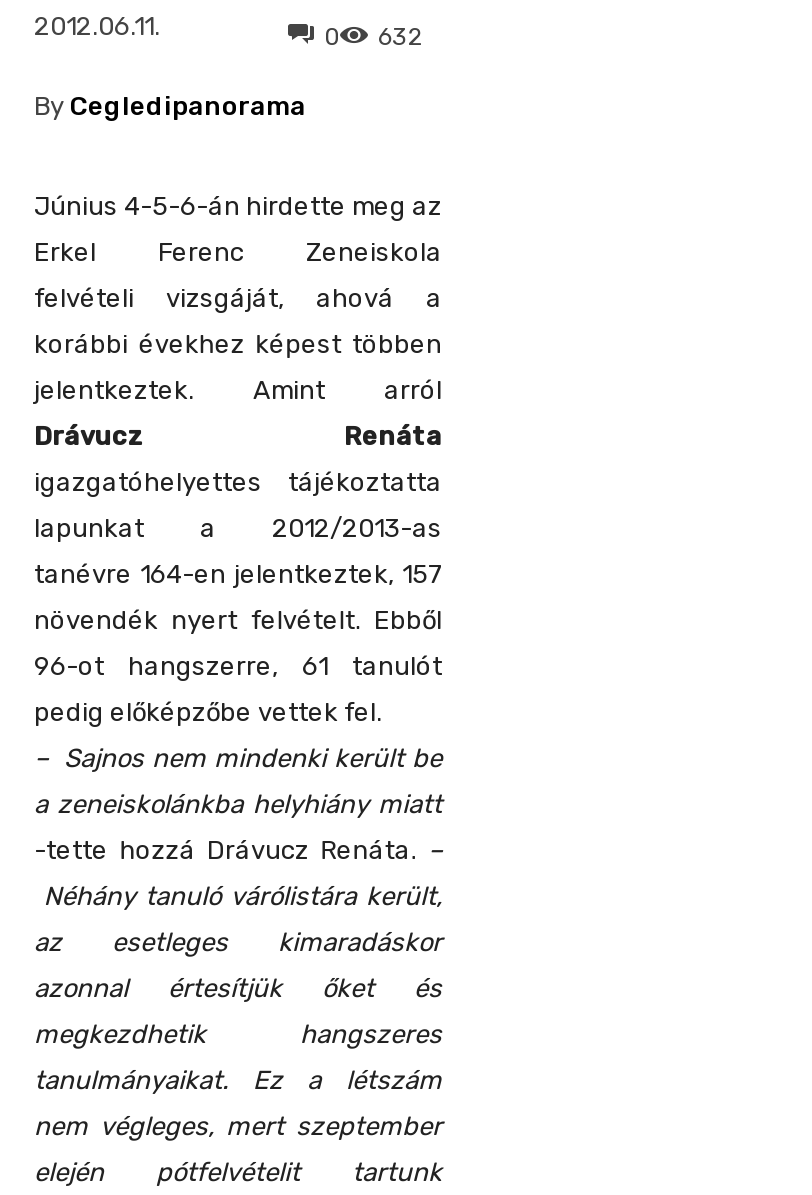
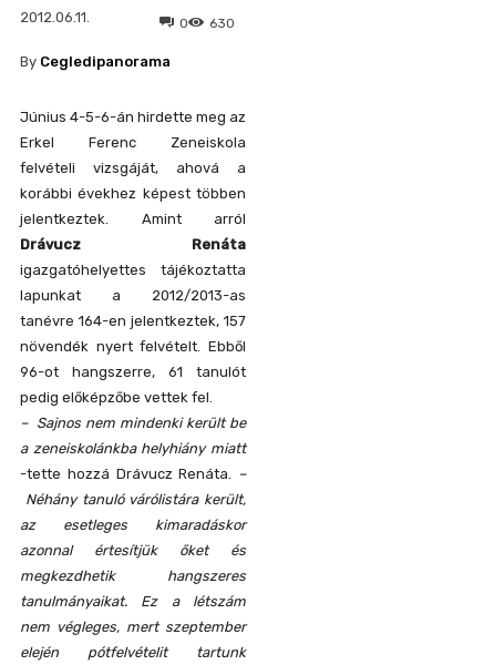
- 632
+ 630
